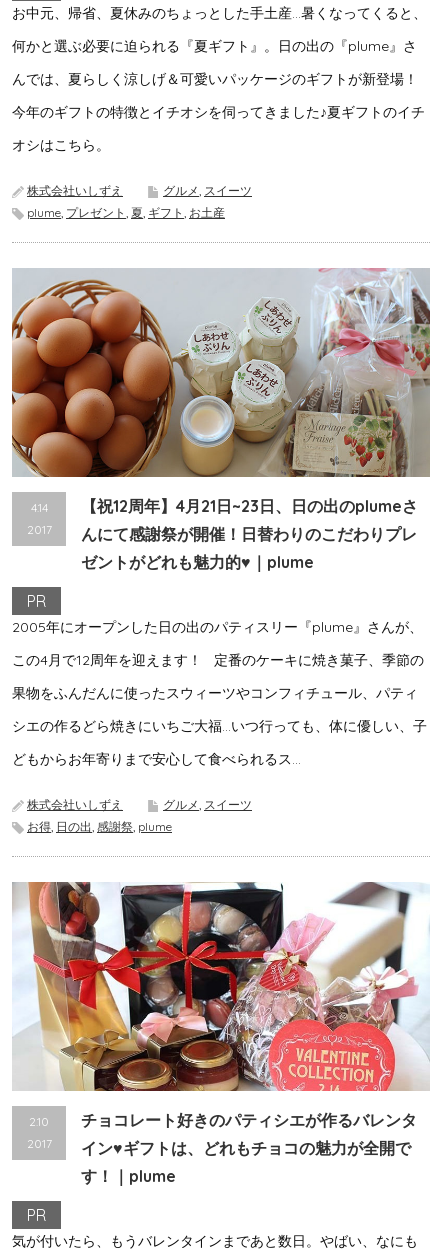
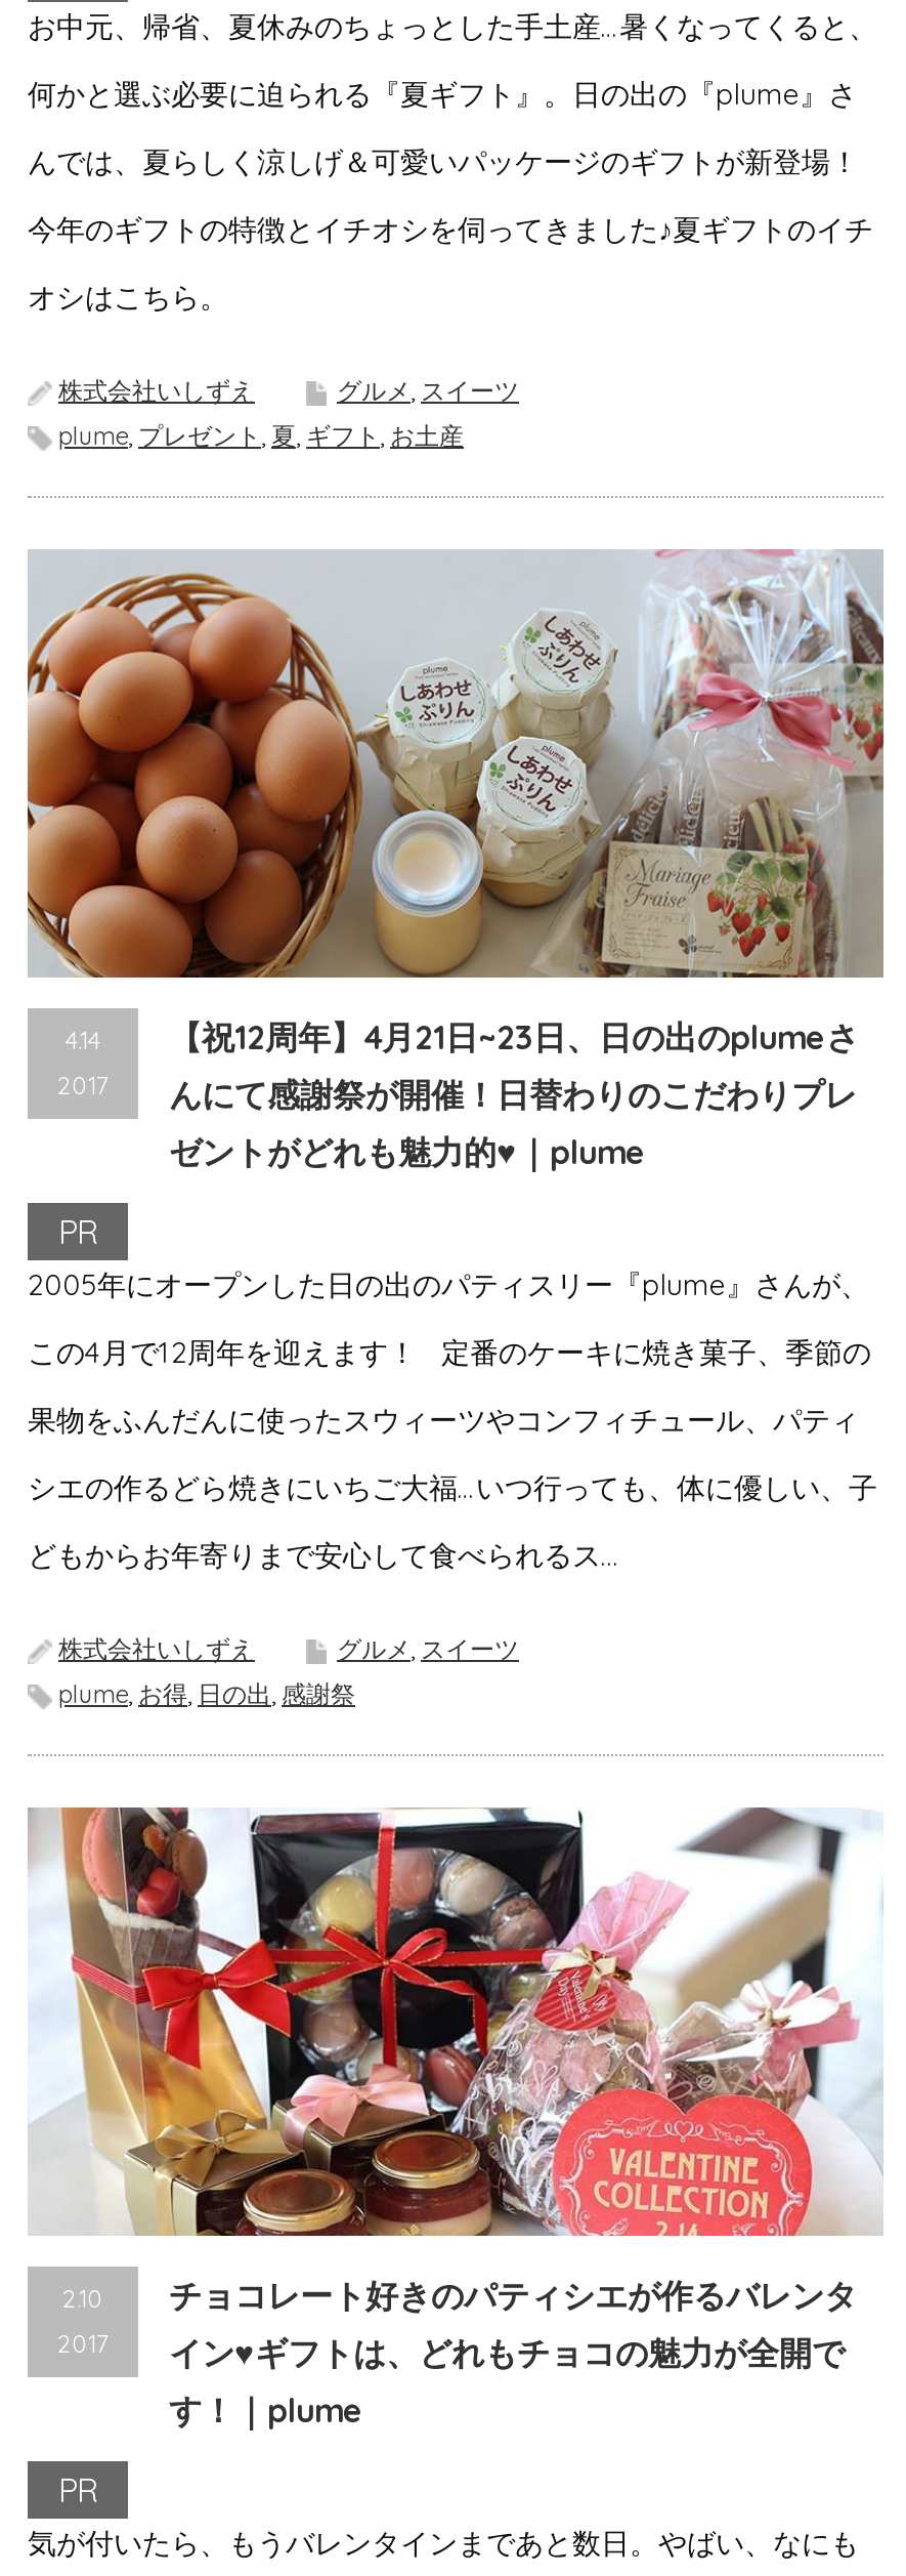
- お得,日の出,感謝祭, plume
+ plume,お得,日の出,感謝祭
